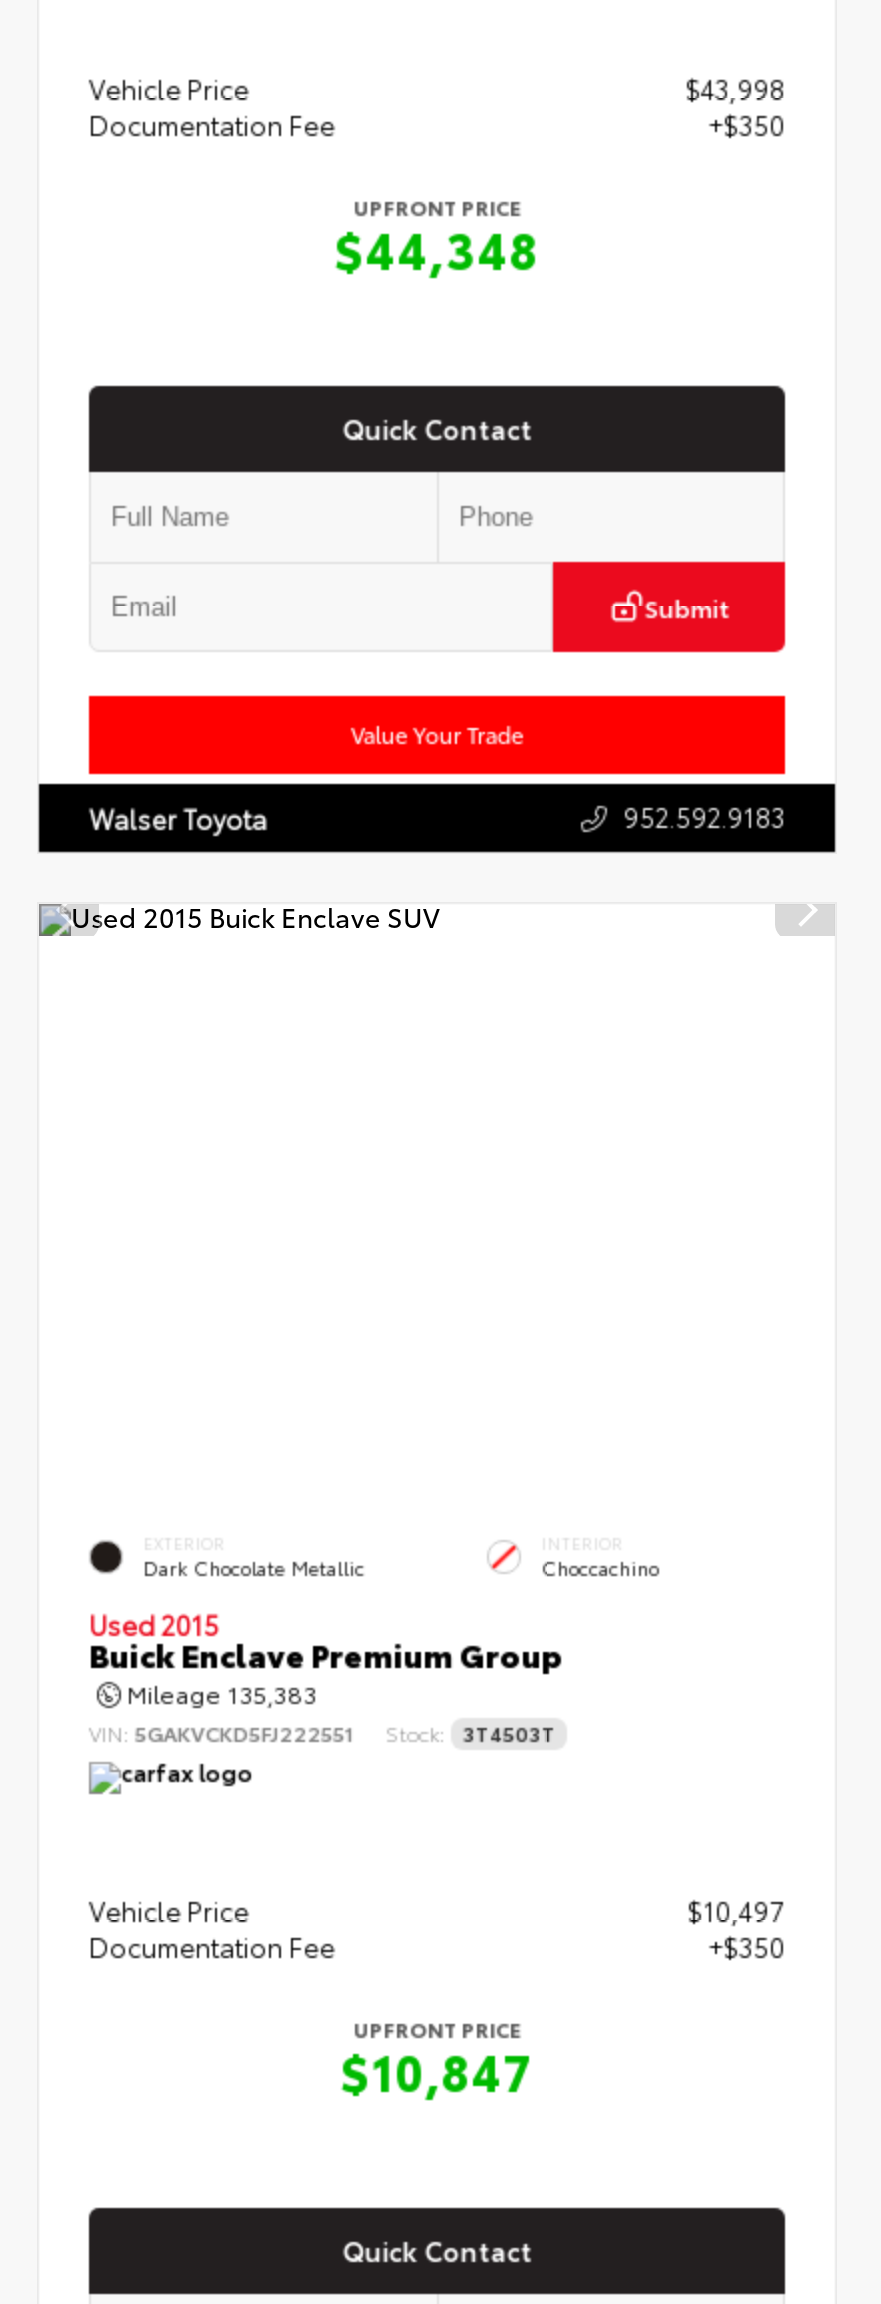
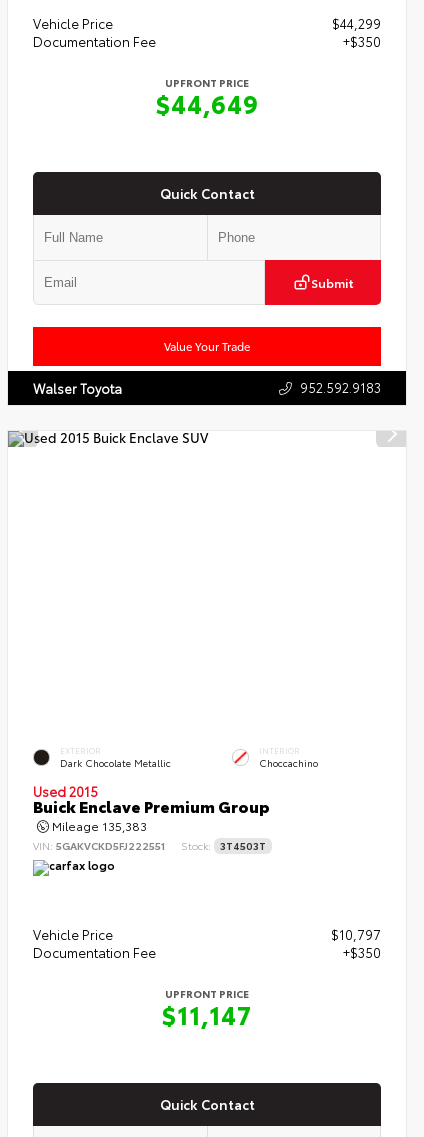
- $43,998
+ $44,299

- $44,348
+ $44,649

- $10,497
+ $10,797

- $10,847
+ $11,147
